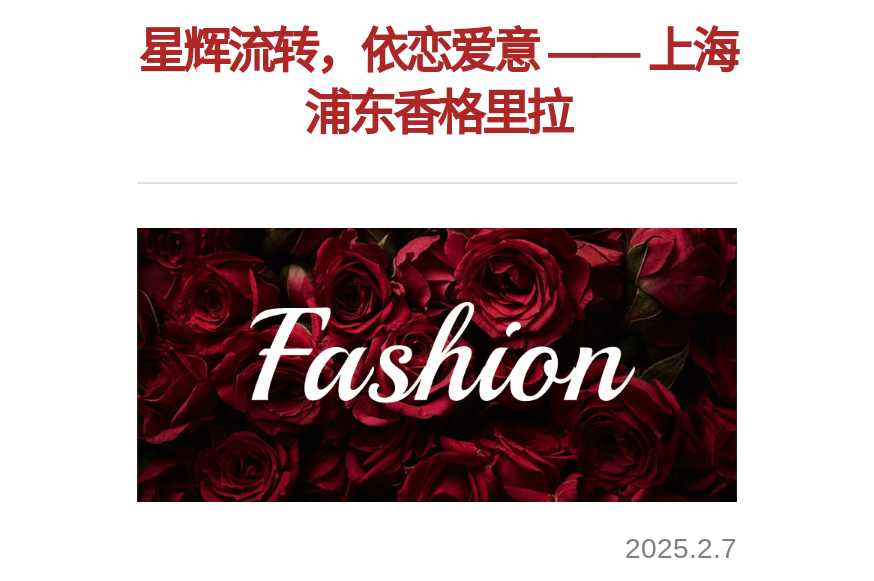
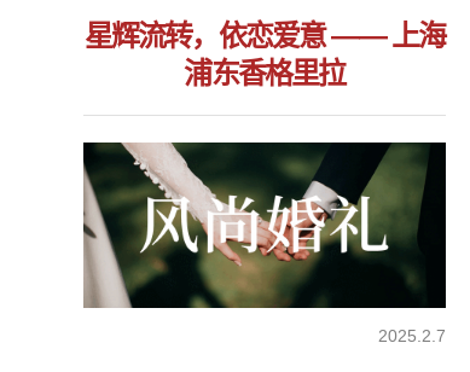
- [image]
+ [image]
